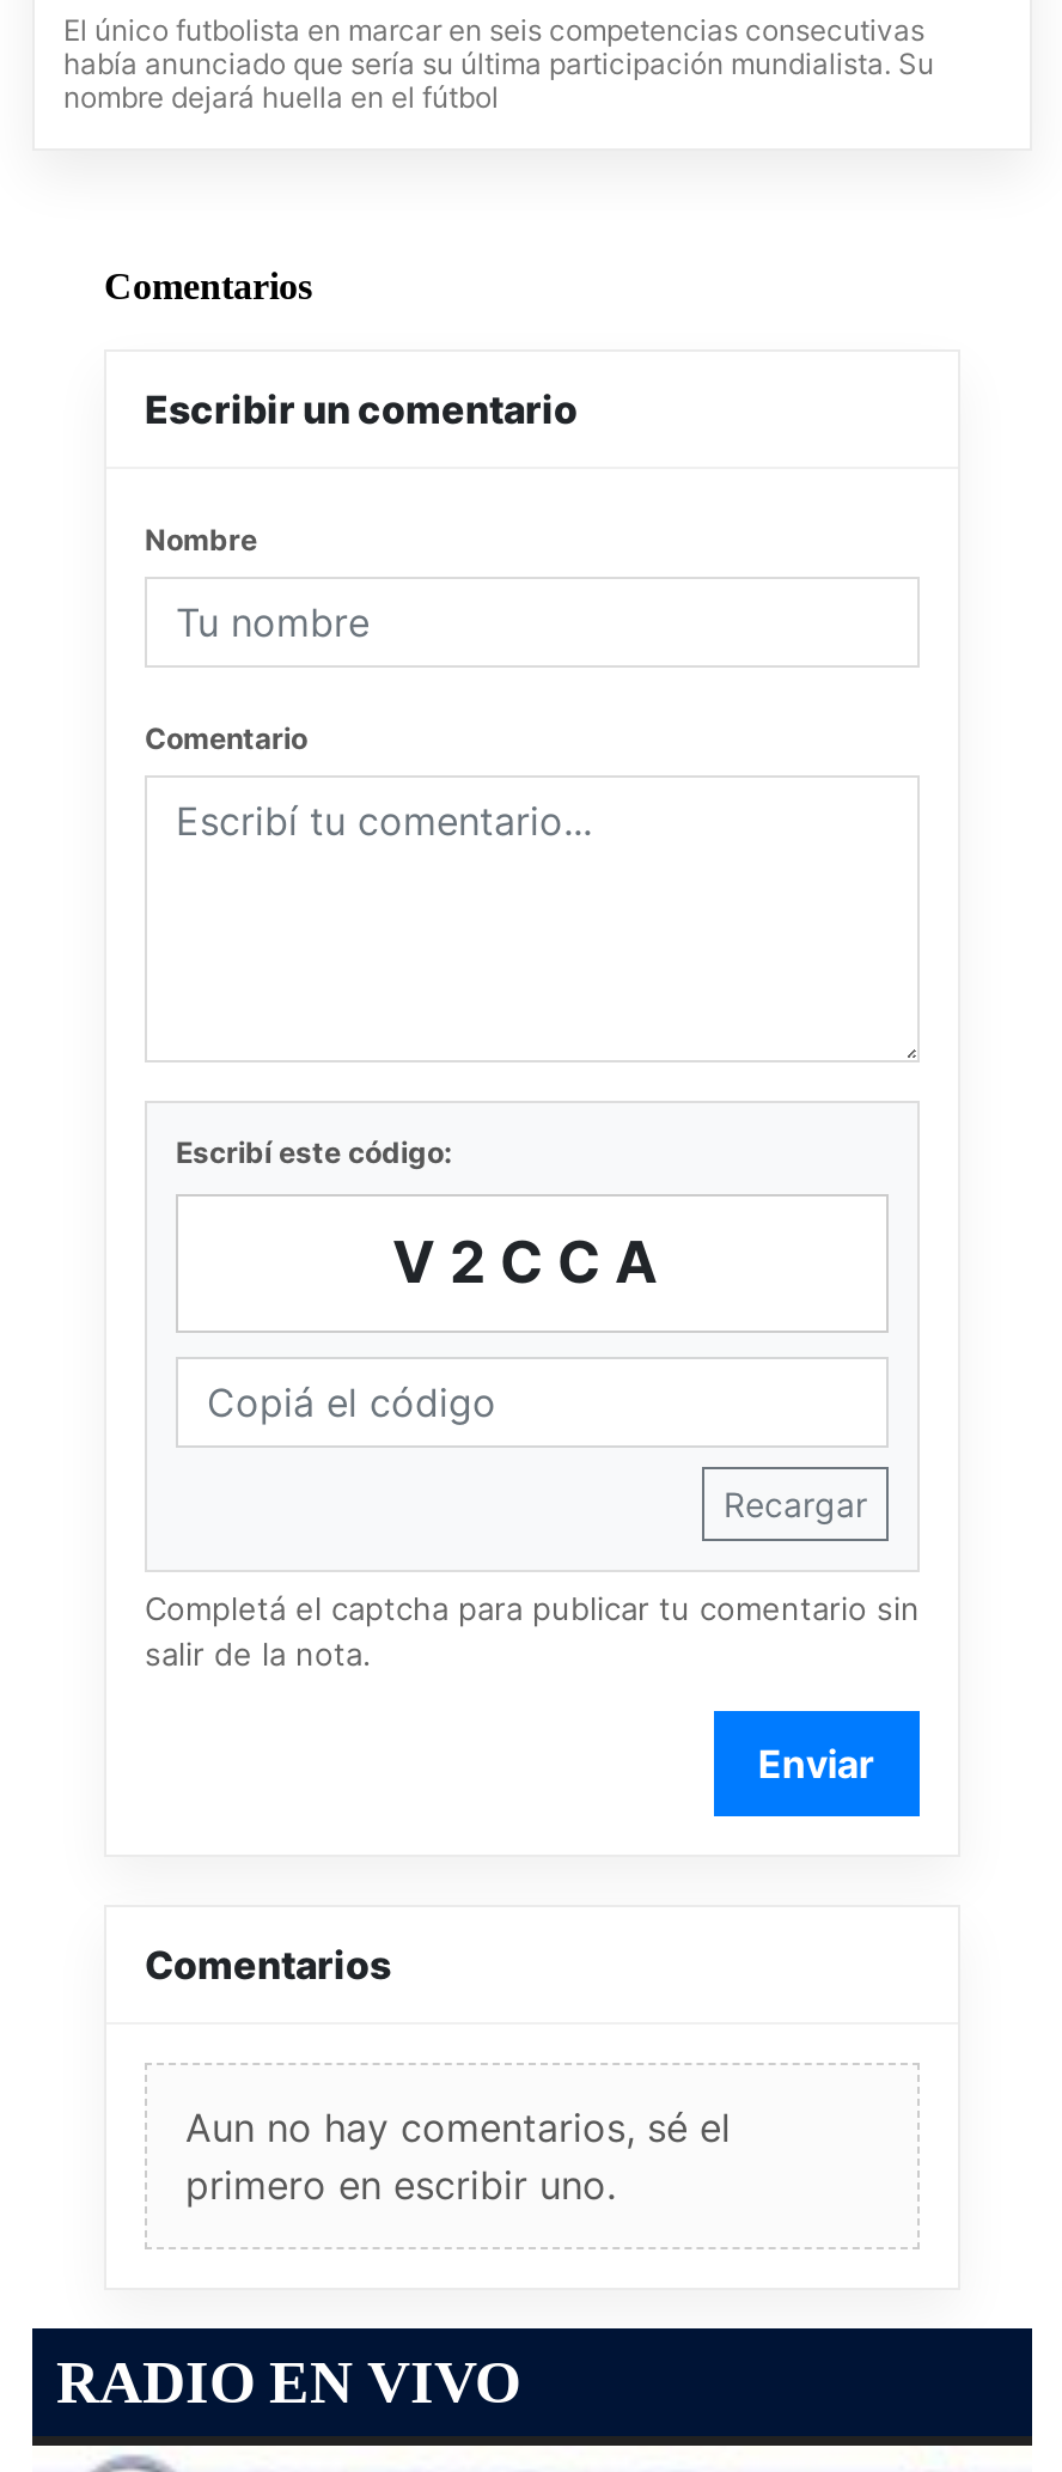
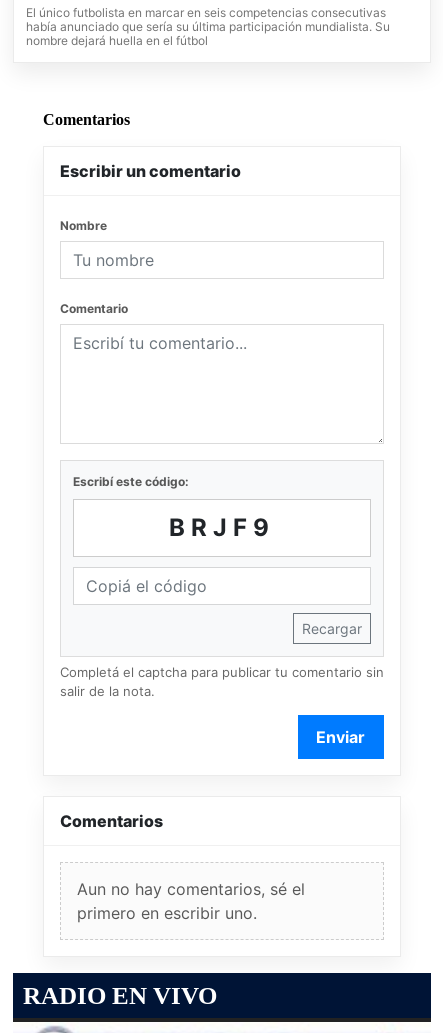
- V2CCA
+ BRJF9
